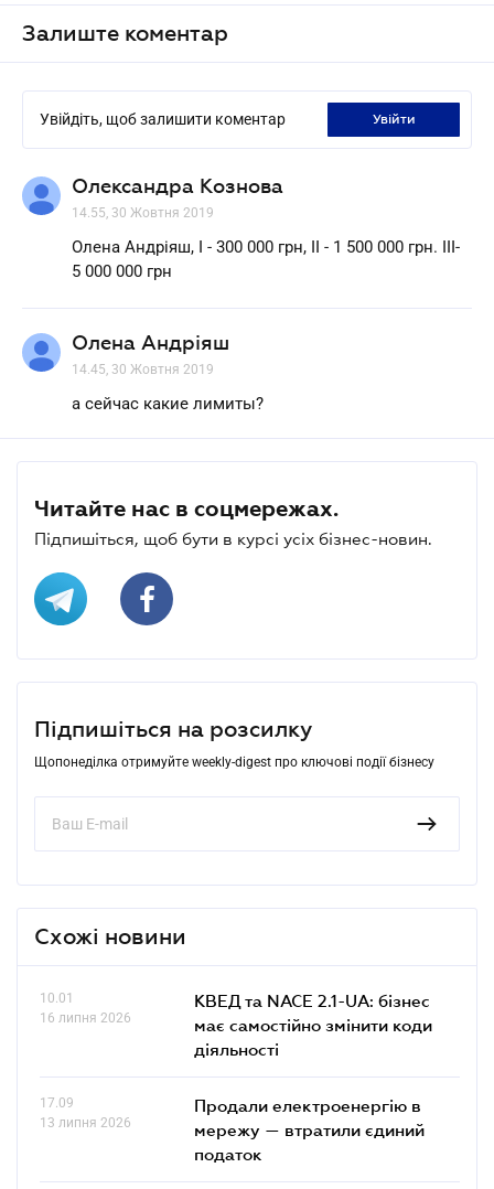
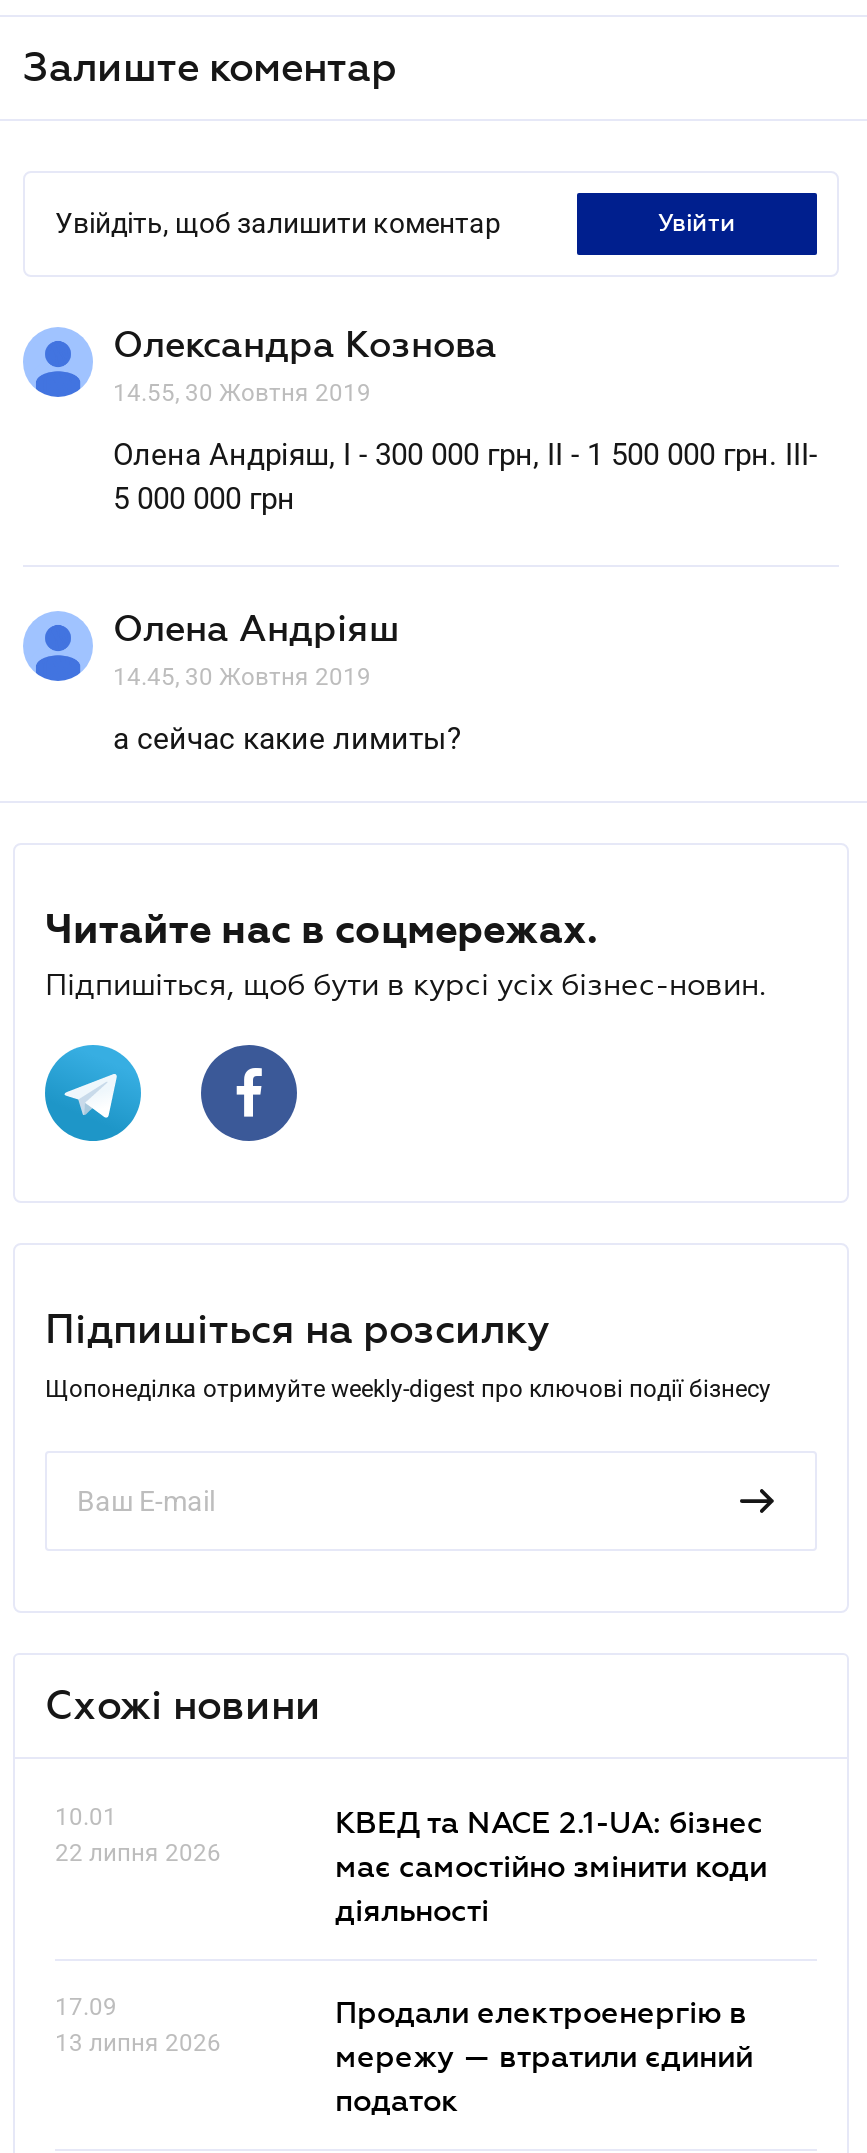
- 16 липня 2026
+ 22 липня 2026
